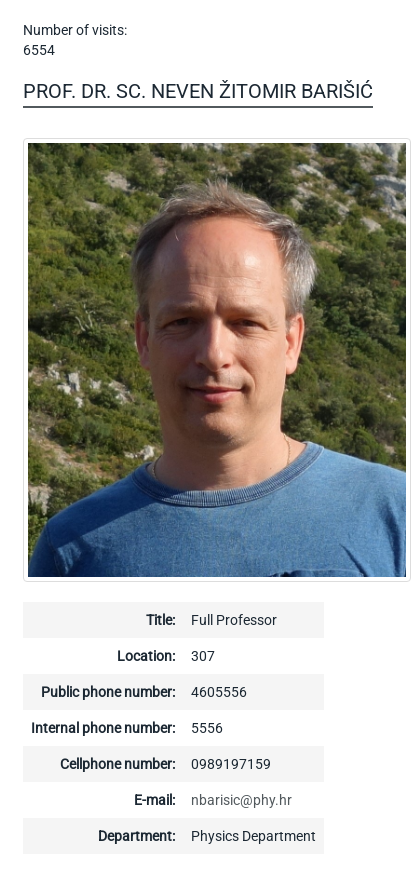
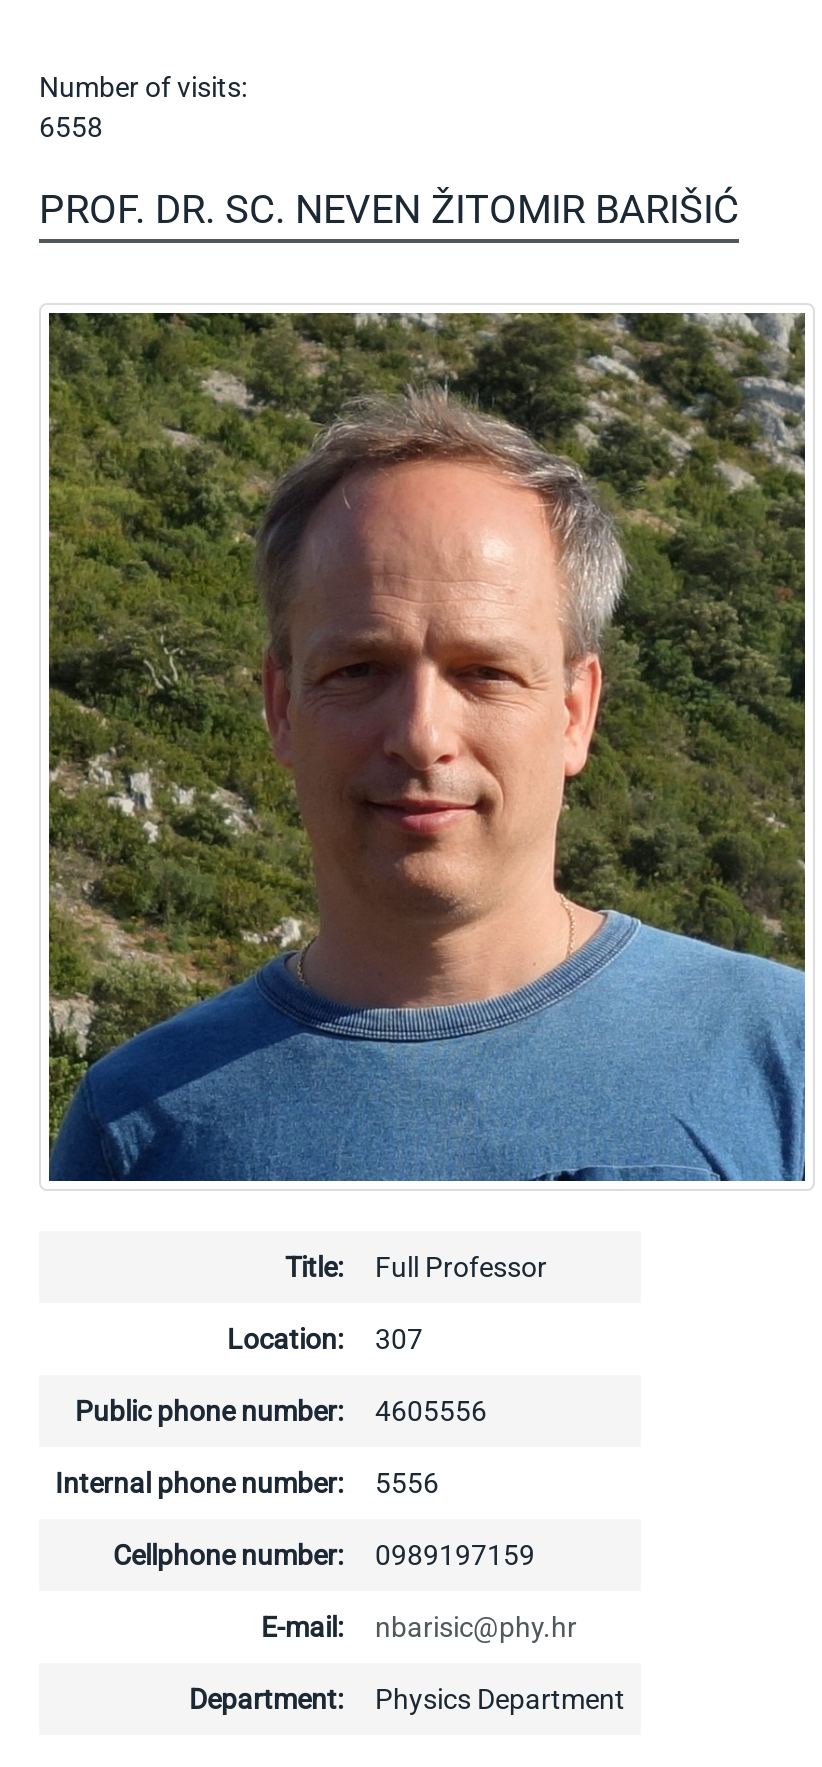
- 6554
+ 6558
